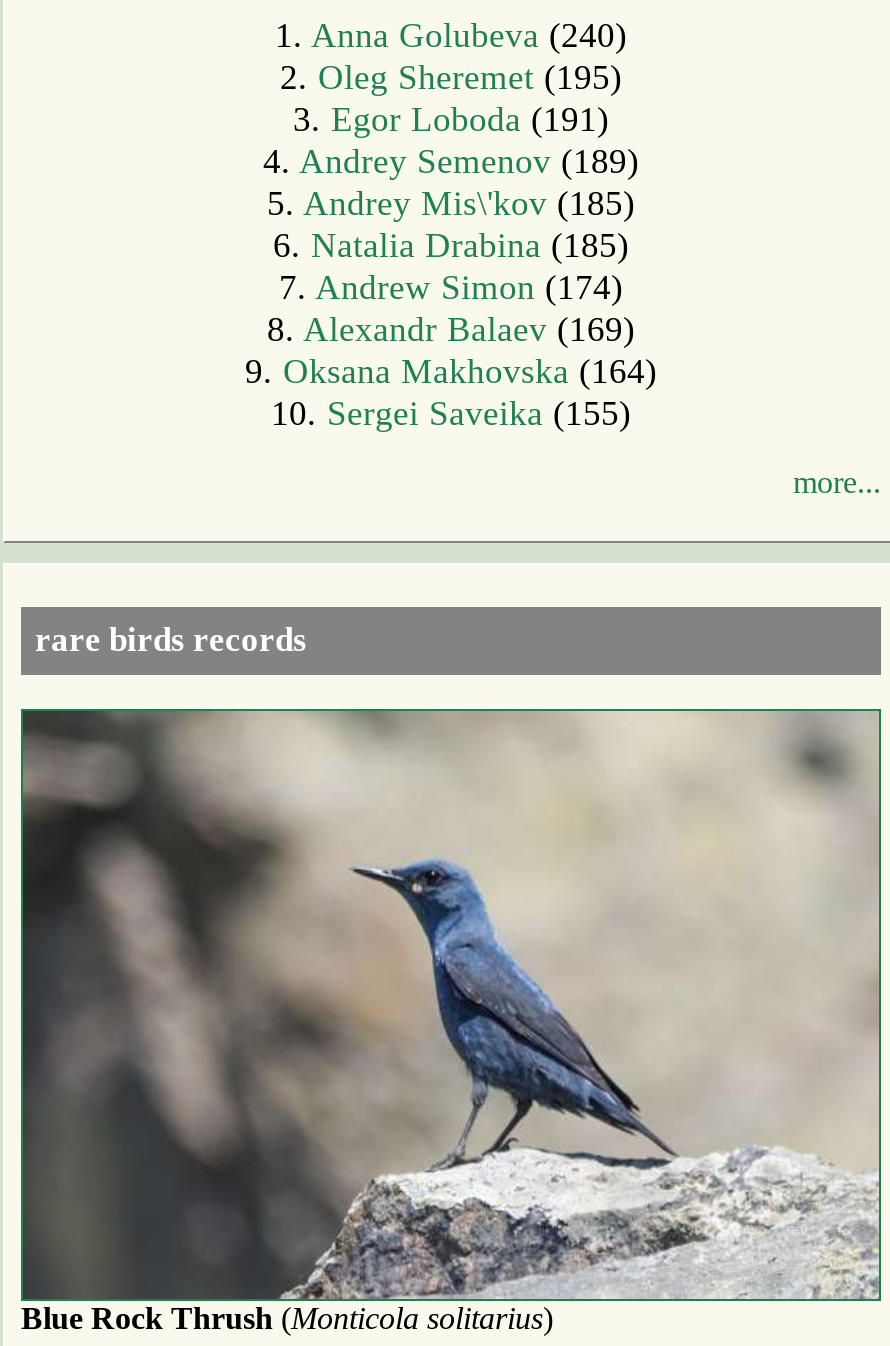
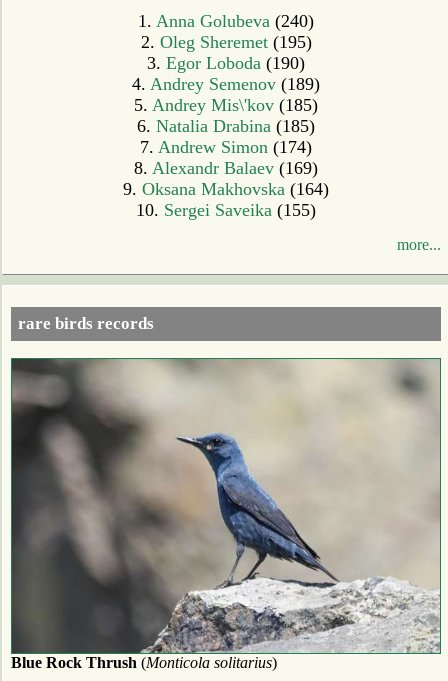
- 3. Egor Loboda (191)
+ 3. Egor Loboda (190)
